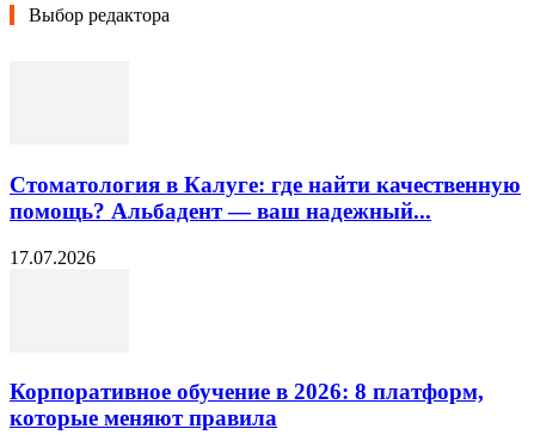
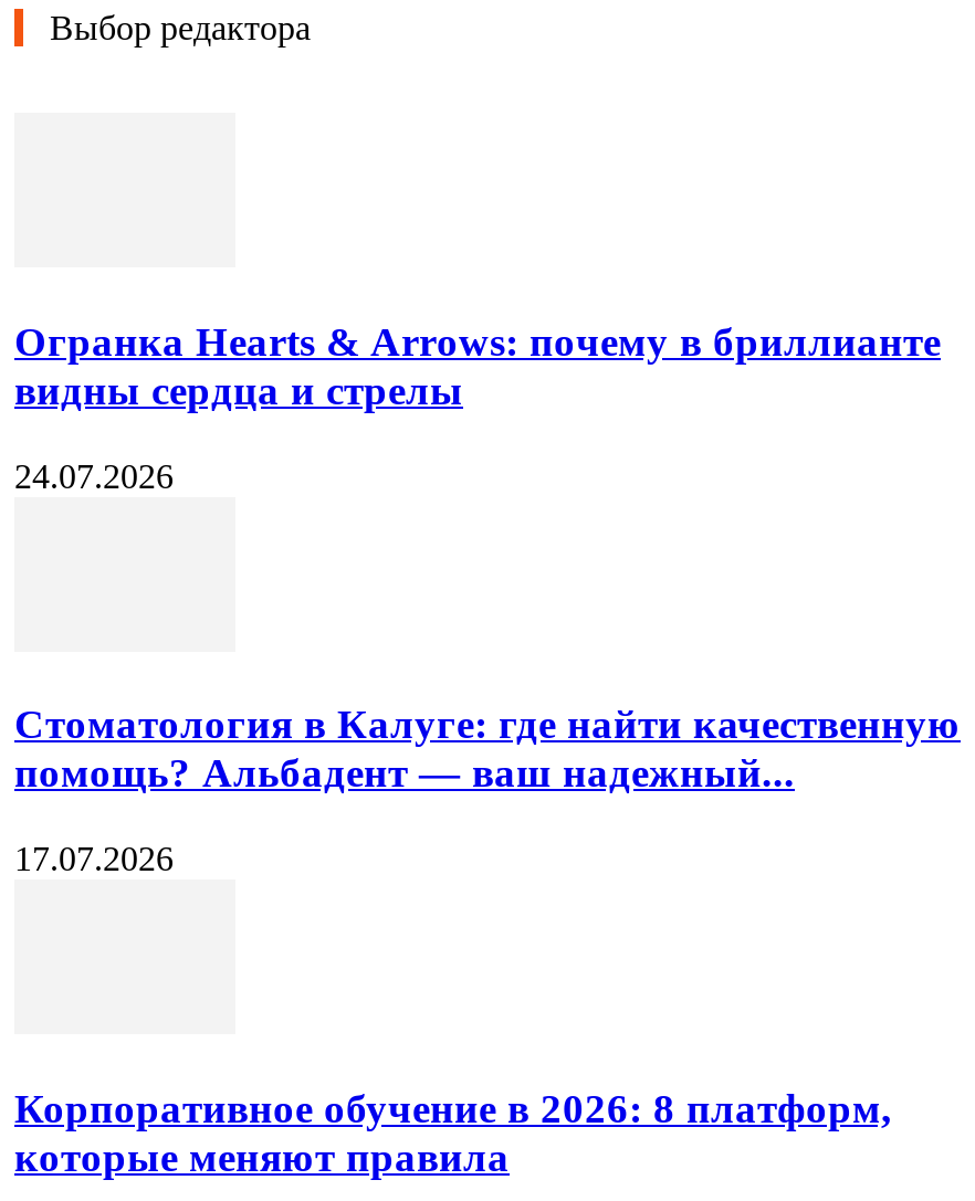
+ Огранка Hearts & Arrows: почему в бриллианте
+ видны сердца и стрелы
+ 24.07.2026
